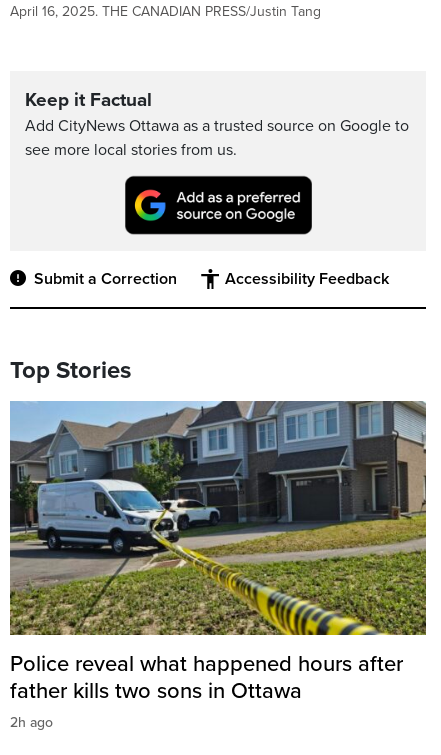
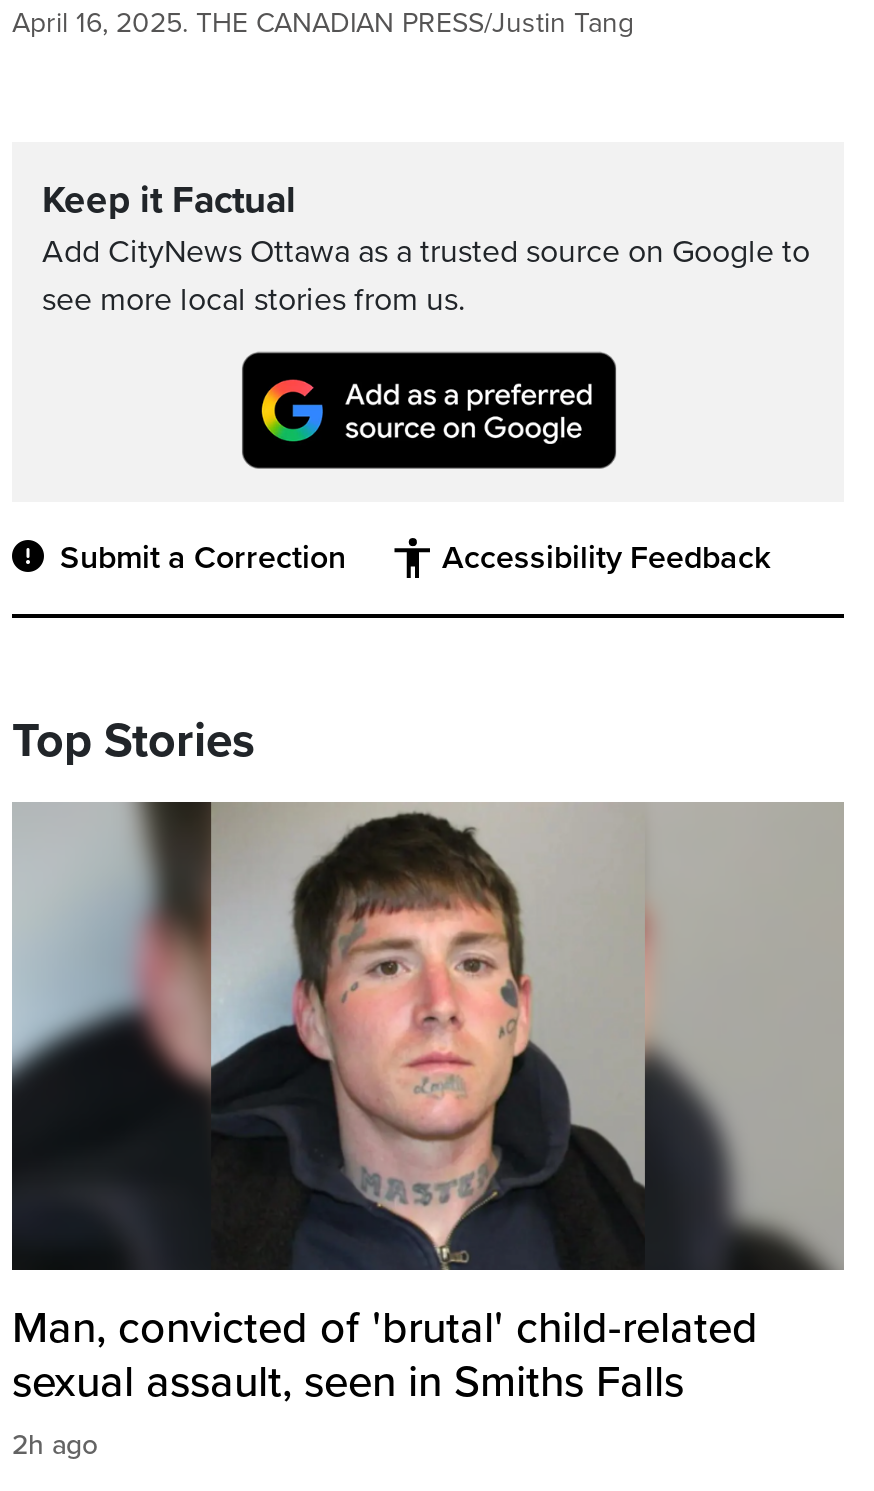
- [image]
- Police reveal what happened hours after
- father kills two sons in Ottawa
+ [image]
+ Man, convicted of 'brutal' child-related
+ sexual assault, seen in Smiths Falls
